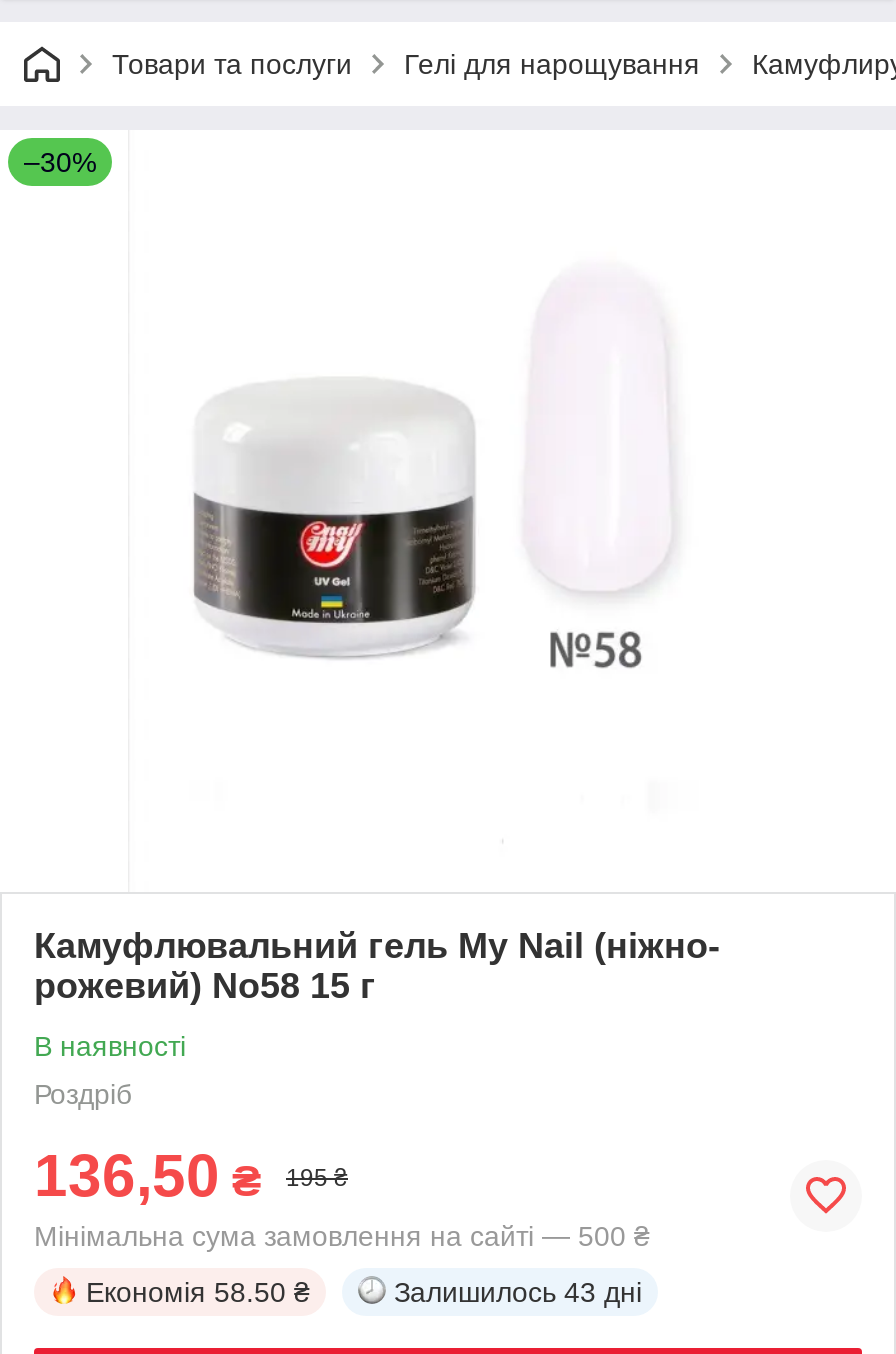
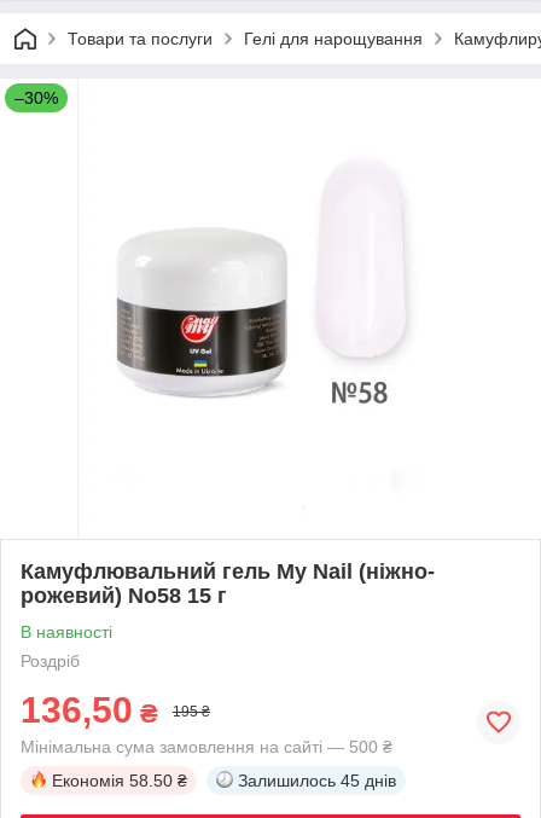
- Залишилось 43 дні
+ Залишилось 45 днів
